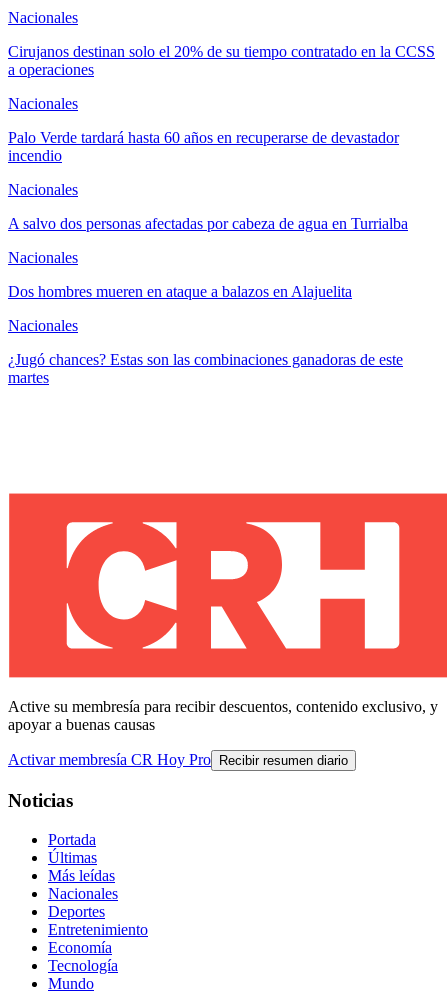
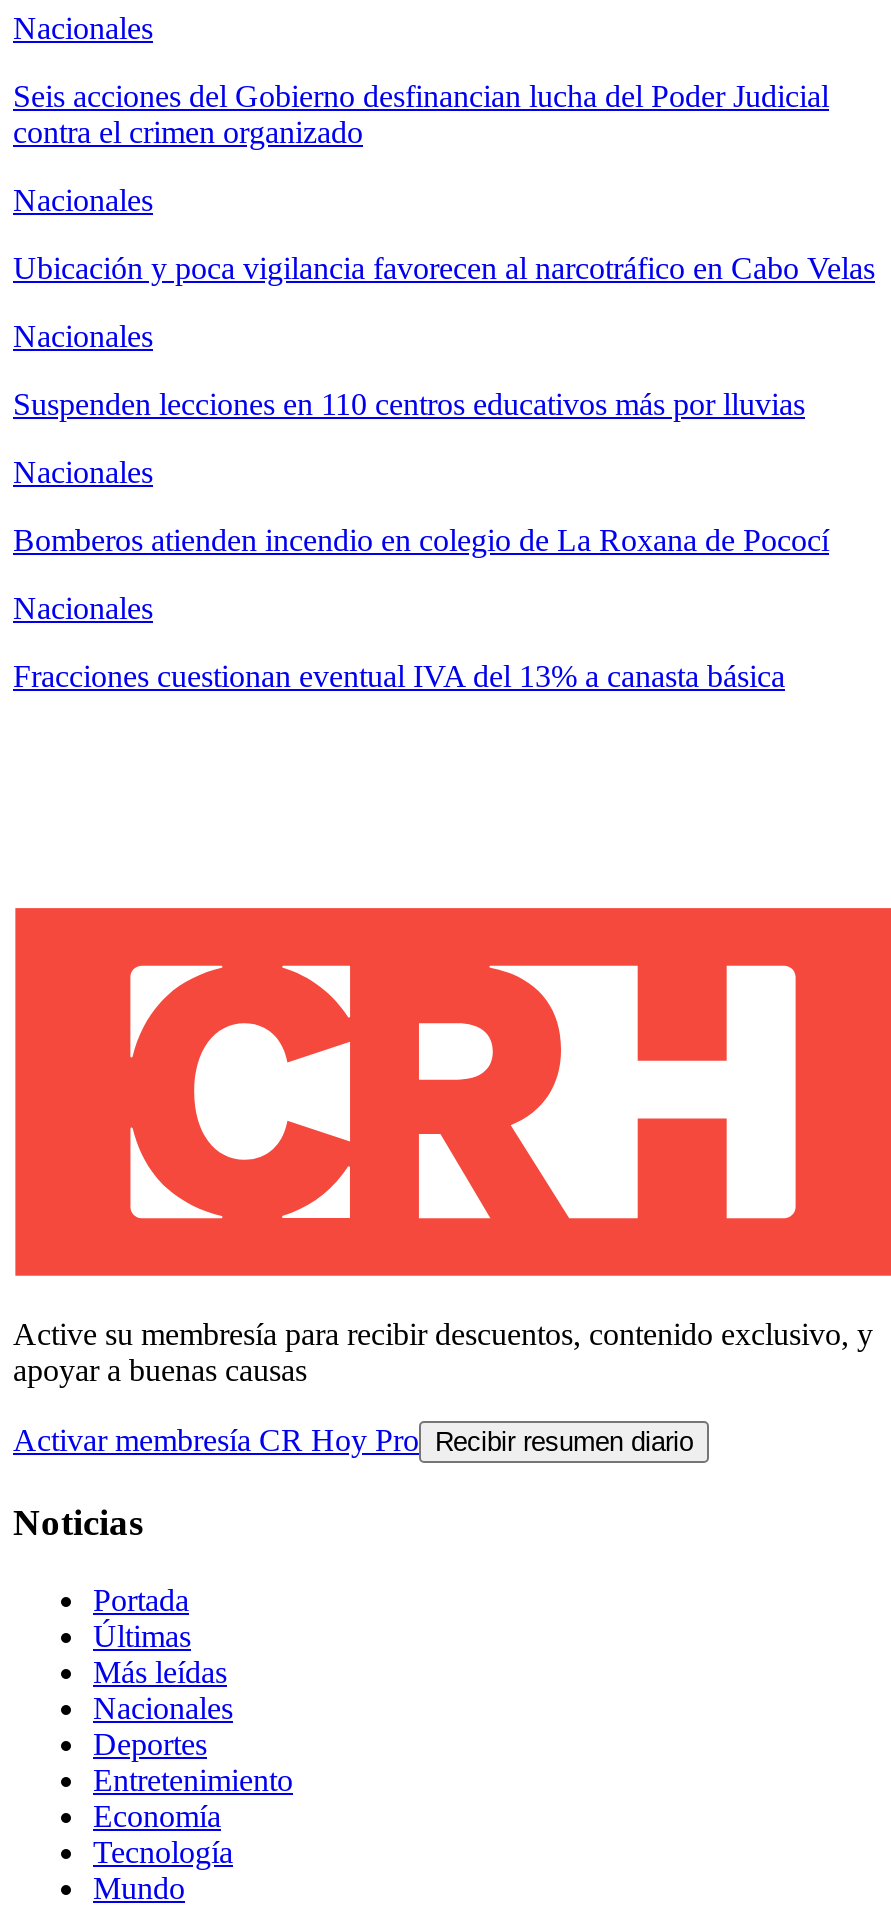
- Cirujanos destinan solo el 20% de su tiempo contratado en la CCSS
- a operaciones
+ Seis acciones del Gobierno desfinancian lucha del Poder Judicial
+ contra el crimen organizado

- Palo Verde tardará hasta 60 años en recuperarse de devastador
- incendio
+ Ubicación y poca vigilancia favorecen al narcotráfico en Cabo Velas

- A salvo dos personas afectadas por cabeza de agua en Turrialba
+ Suspenden lecciones en 110 centros educativos más por lluvias

- Dos hombres mueren en ataque a balazos en Alajuelita
+ Bomberos atienden incendio en colegio de La Roxana de Pococí

- ¿Jugó chances? Estas son las combinaciones ganadoras de este
- martes
+ Fracciones cuestionan eventual IVA del 13% a canasta básica
